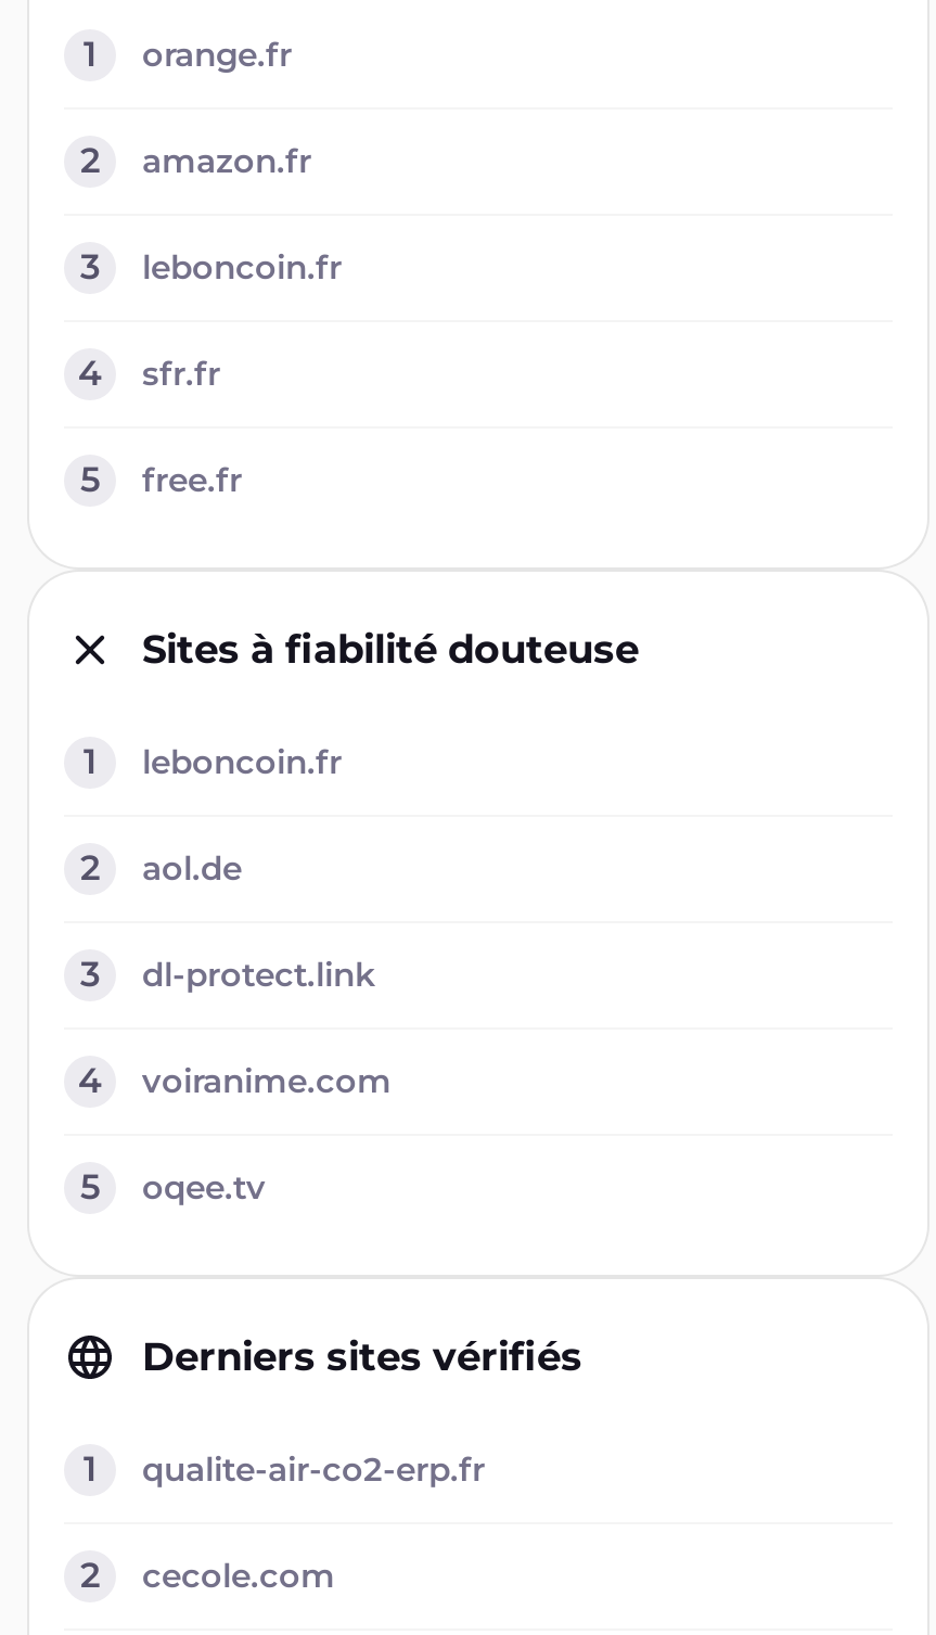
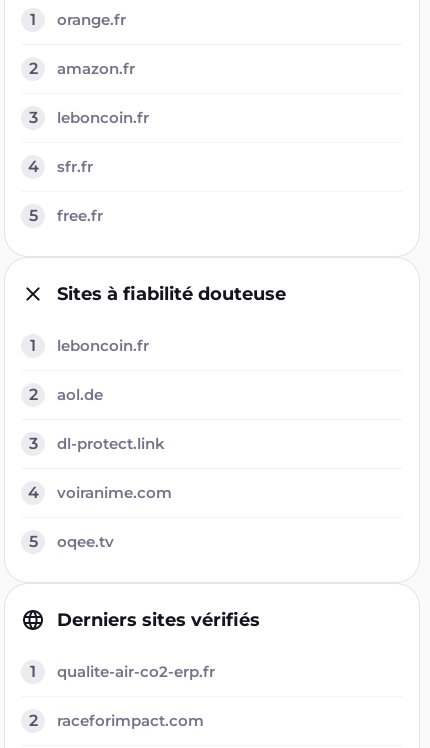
- cecole.com
+ raceforimpact.com
